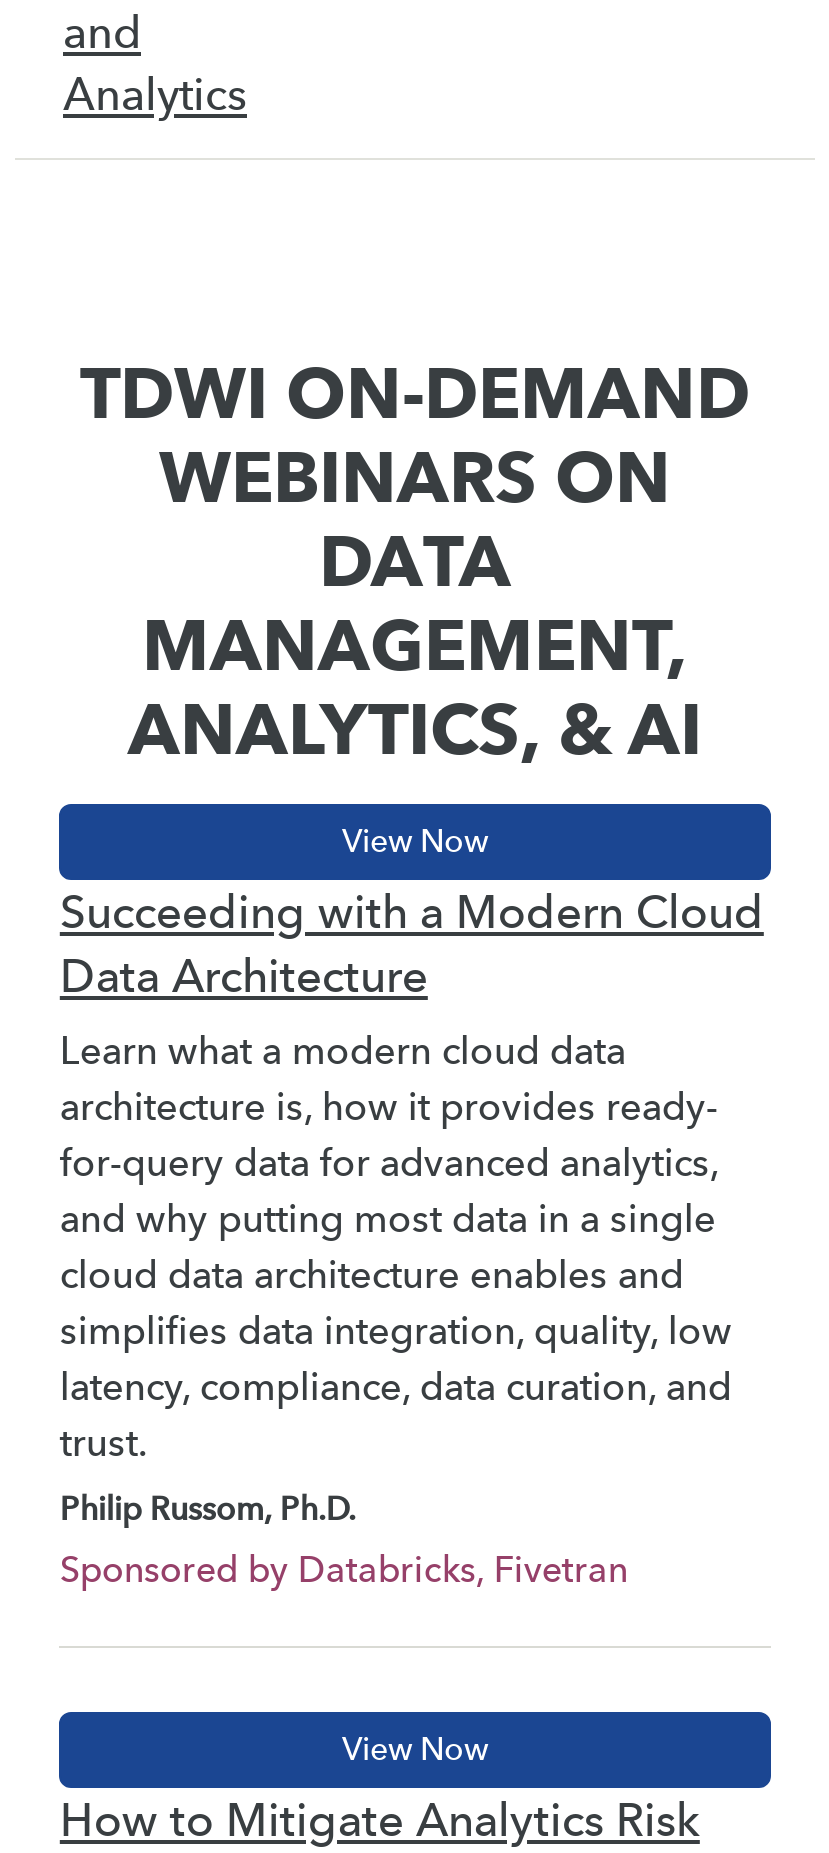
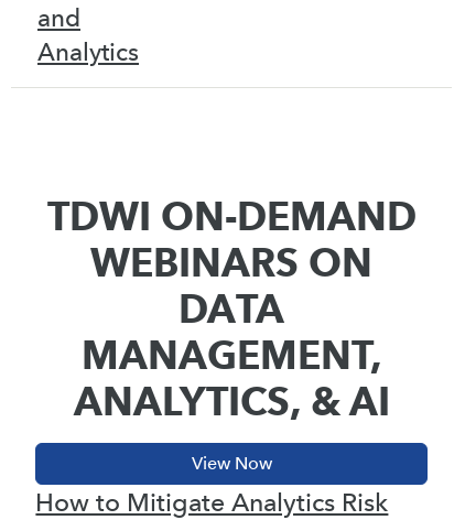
- Succeeding with a Modern Cloud
- Data Architecture
- Learn what a modern cloud data
- architecture is, how it provides ready-
- for-query data for advanced analytics,
- and why putting most data in a single
- cloud data architecture enables and
- simplifies data integration, quality, low
- latency, compliance, data curation, and
- trust.
- Philip Russom, Ph.D.
- Sponsored by Databricks, Fivetran
